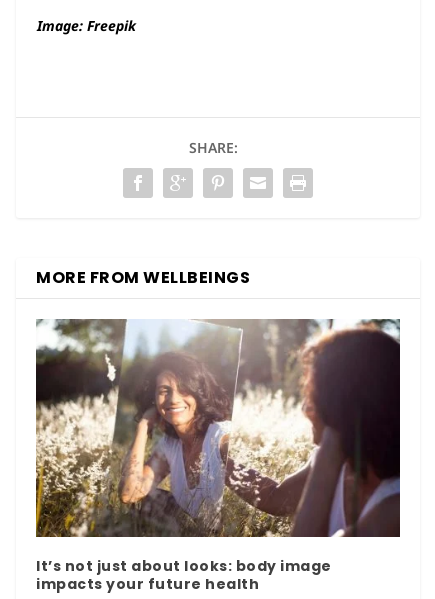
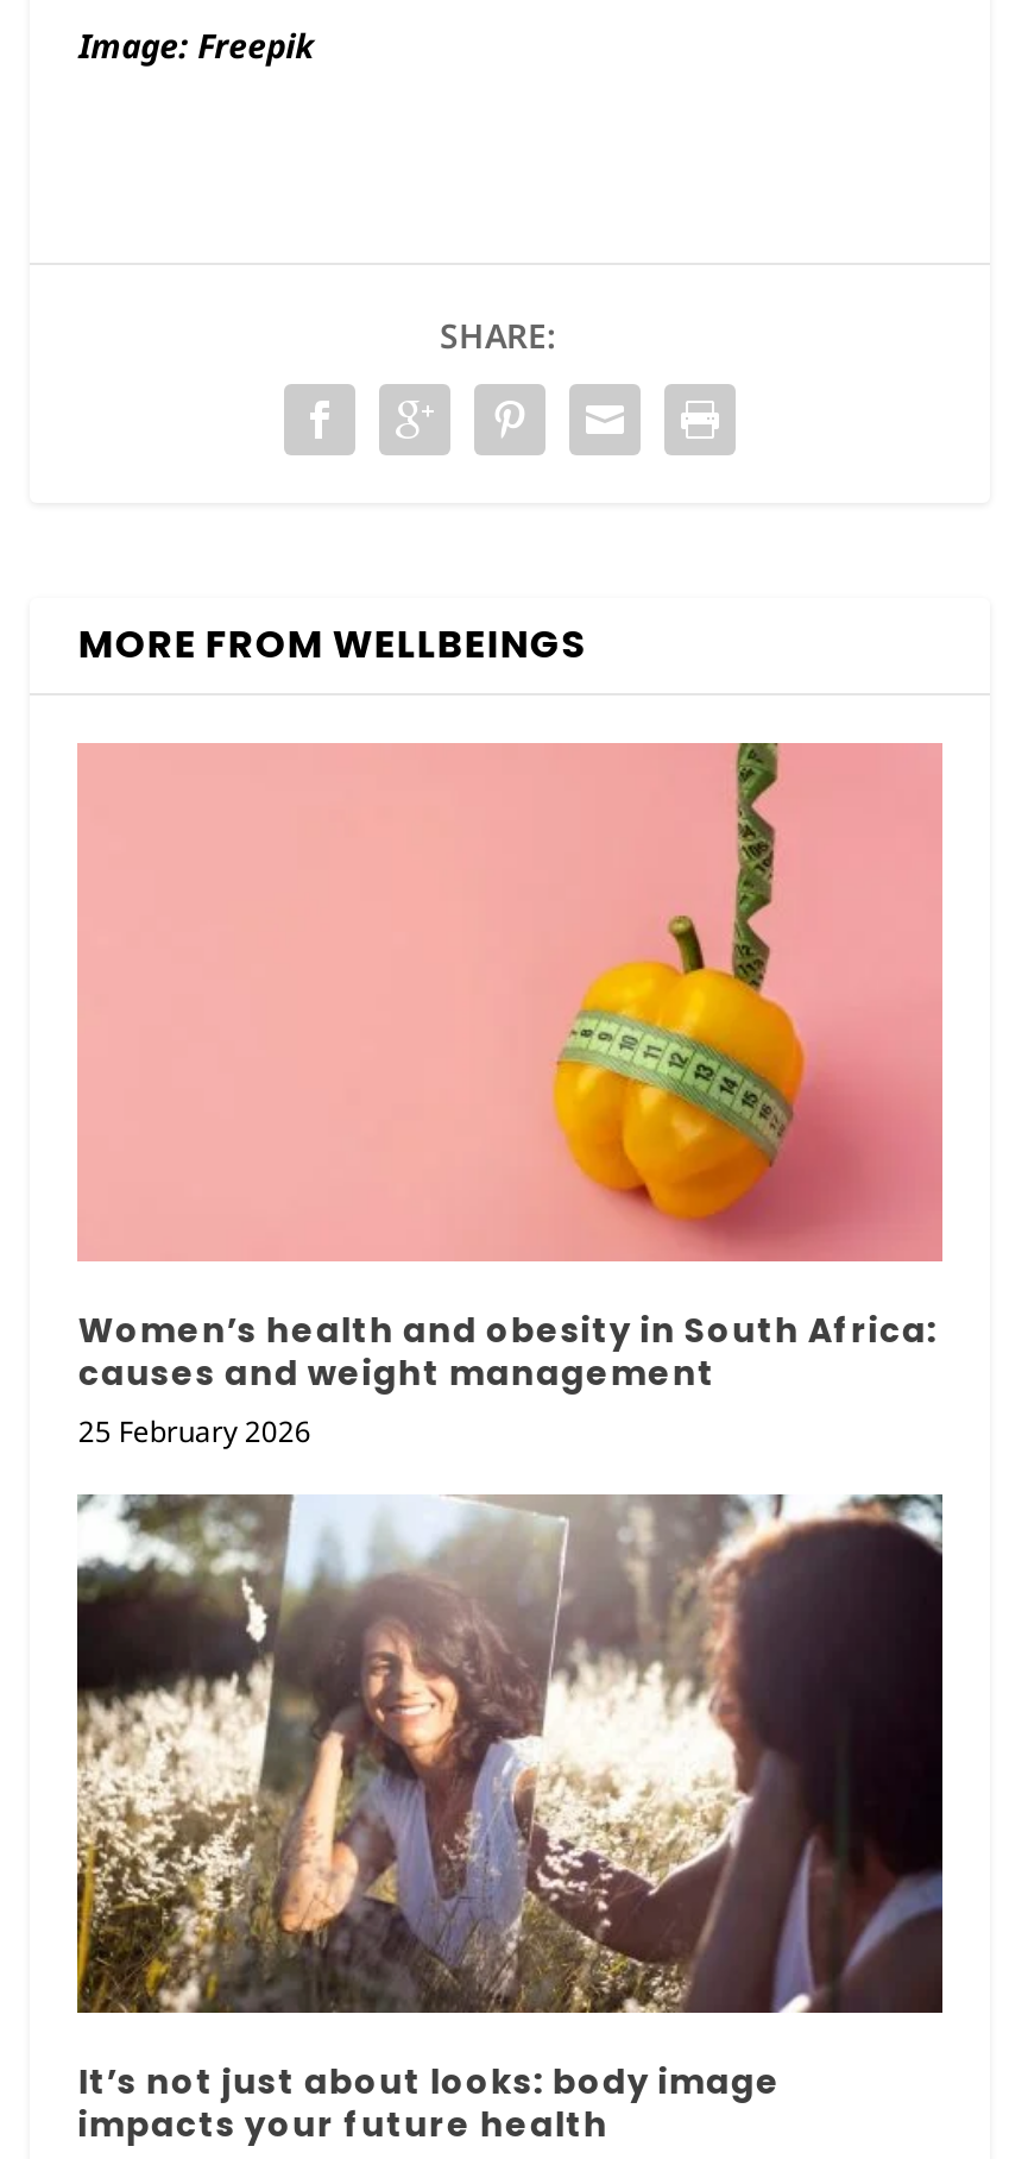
+ [image]
+ Women’s health and obesity in South Africa:
+ causes and weight management
+ 25 February 2026
